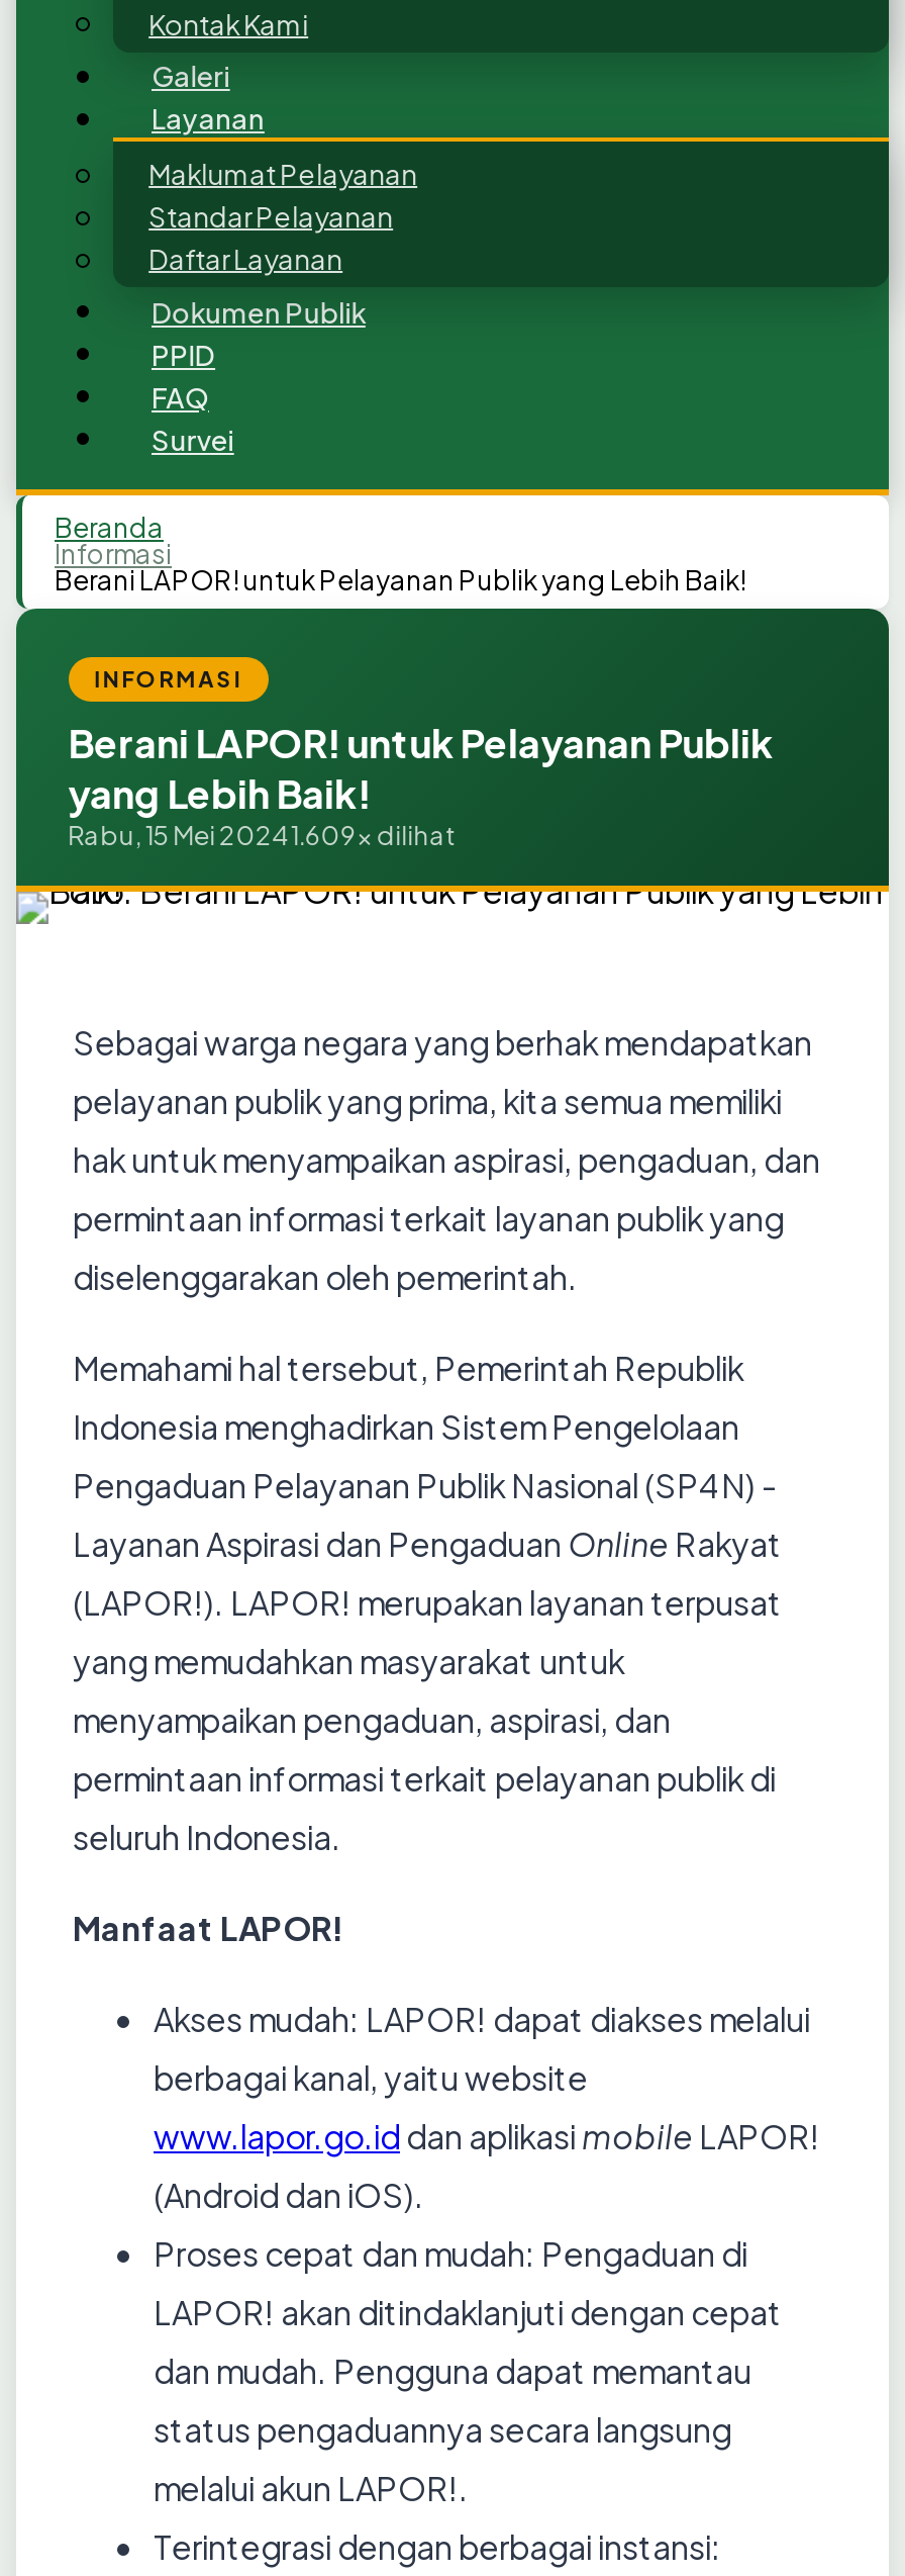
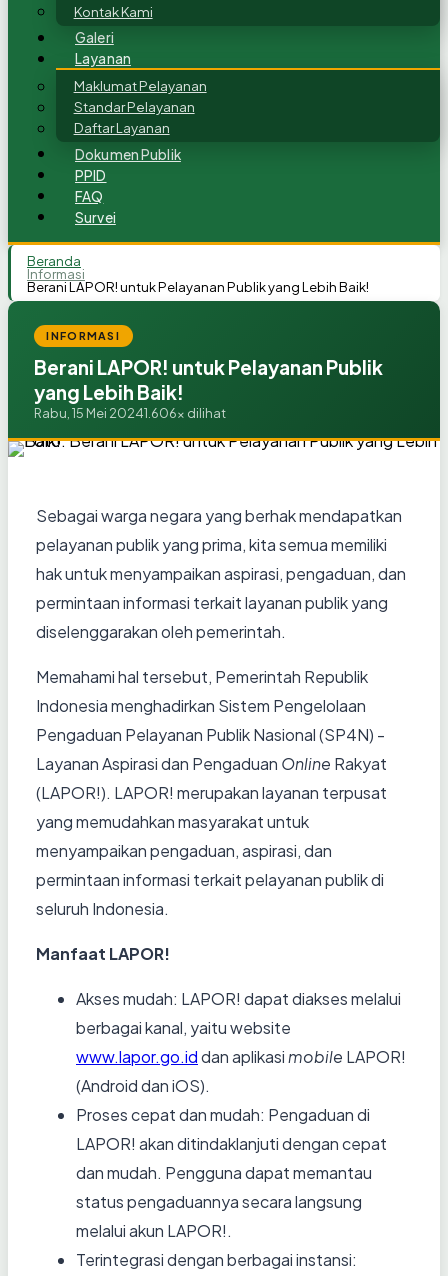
- Rabu, 15 Mei 20241.609x dilihat
+ Rabu, 15 Mei 20241.606x dilihat
